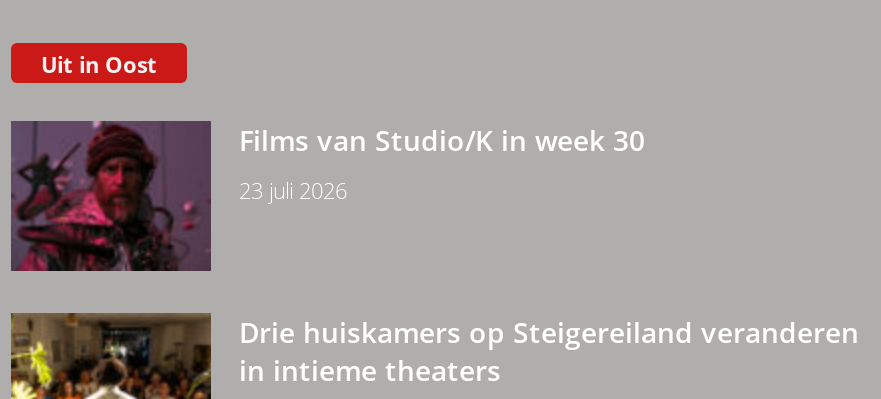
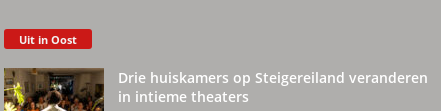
- [image]
- Films van Studio/K in week 30
- 23 juli 2026
